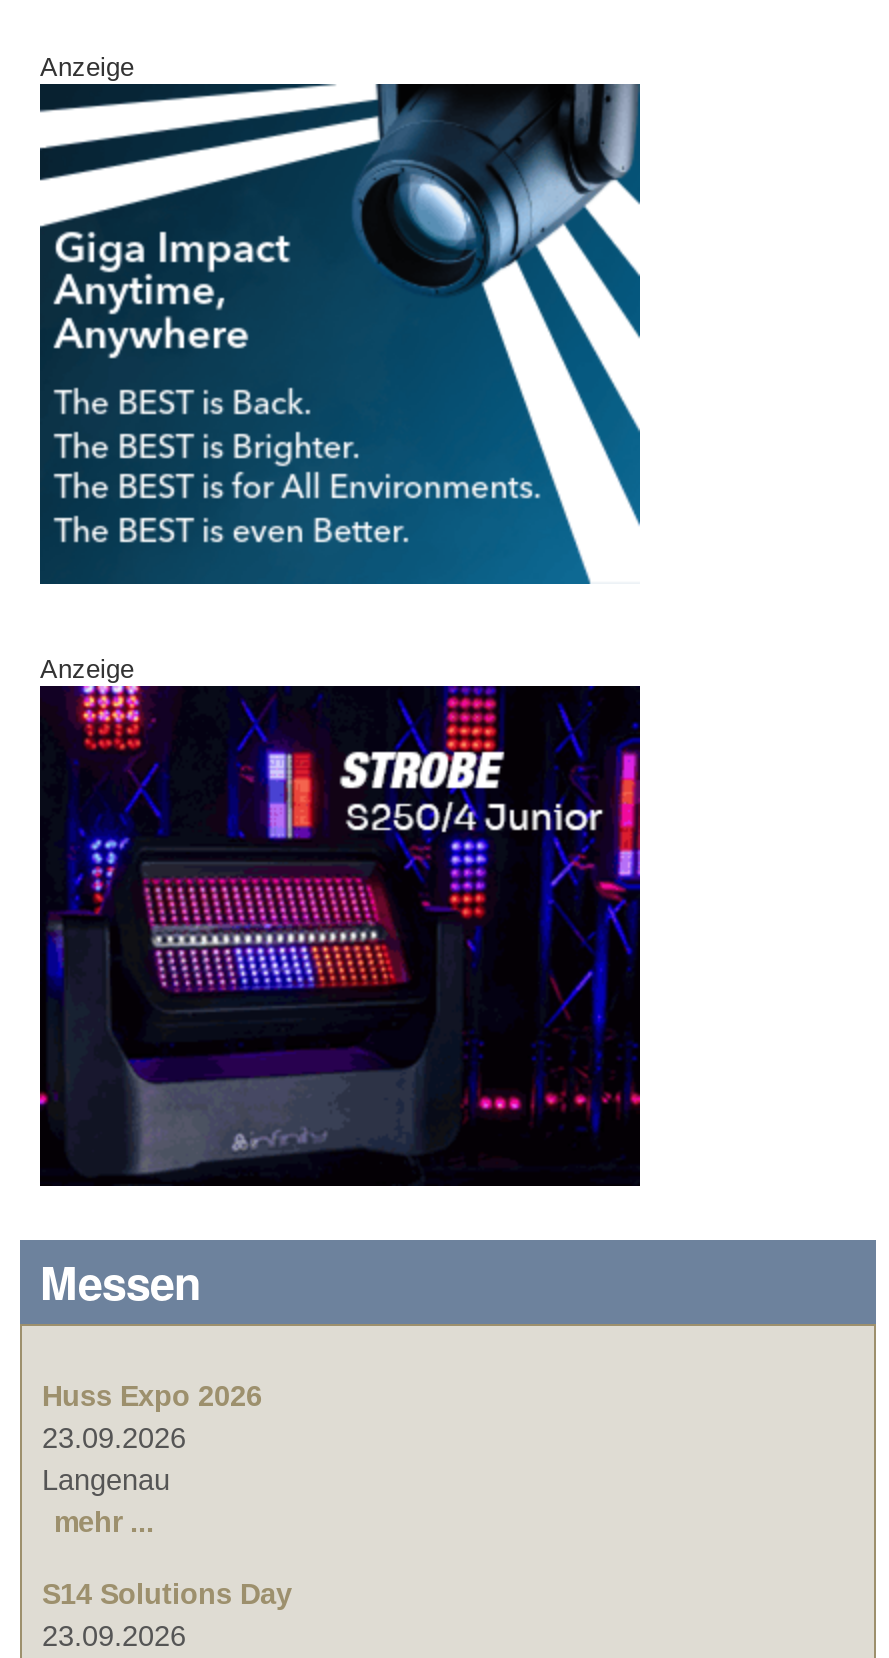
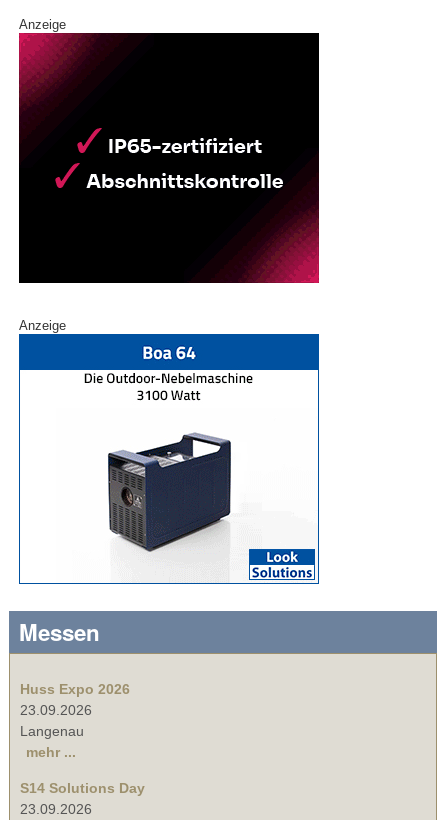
- [image]
+ [image]

- [image]
+ [image]
